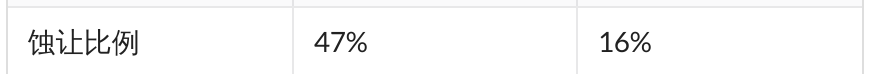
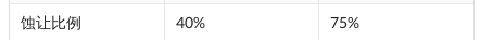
- 47%
+ 40%

- 16%
+ 75%
